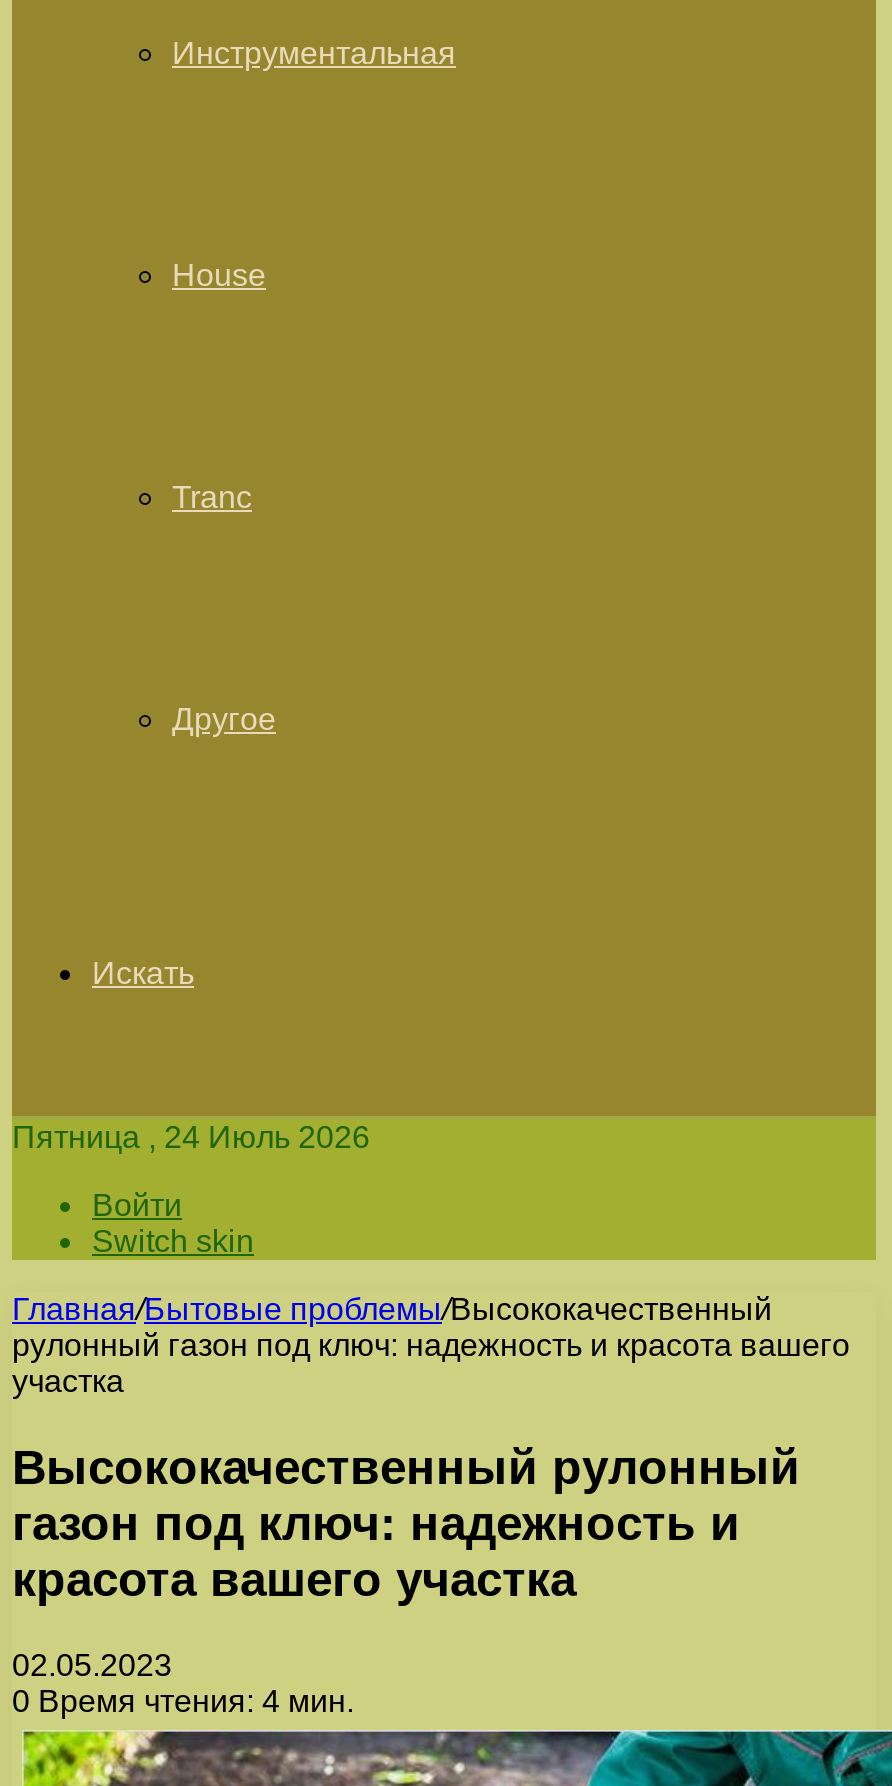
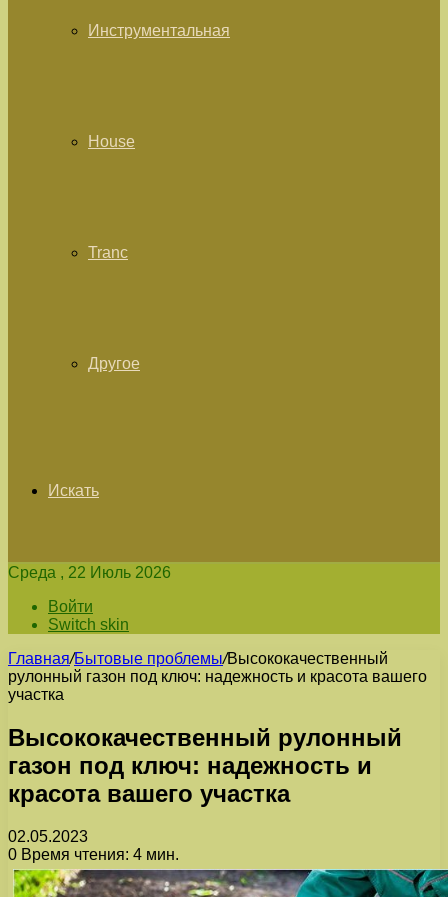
- Пятница , 24 Июль 2026
+ Среда , 22 Июль 2026
